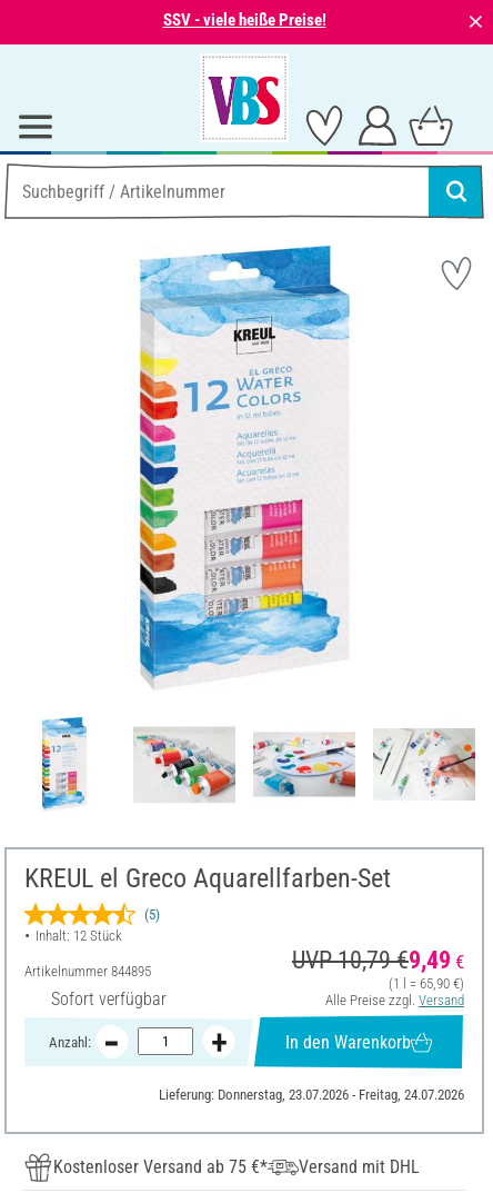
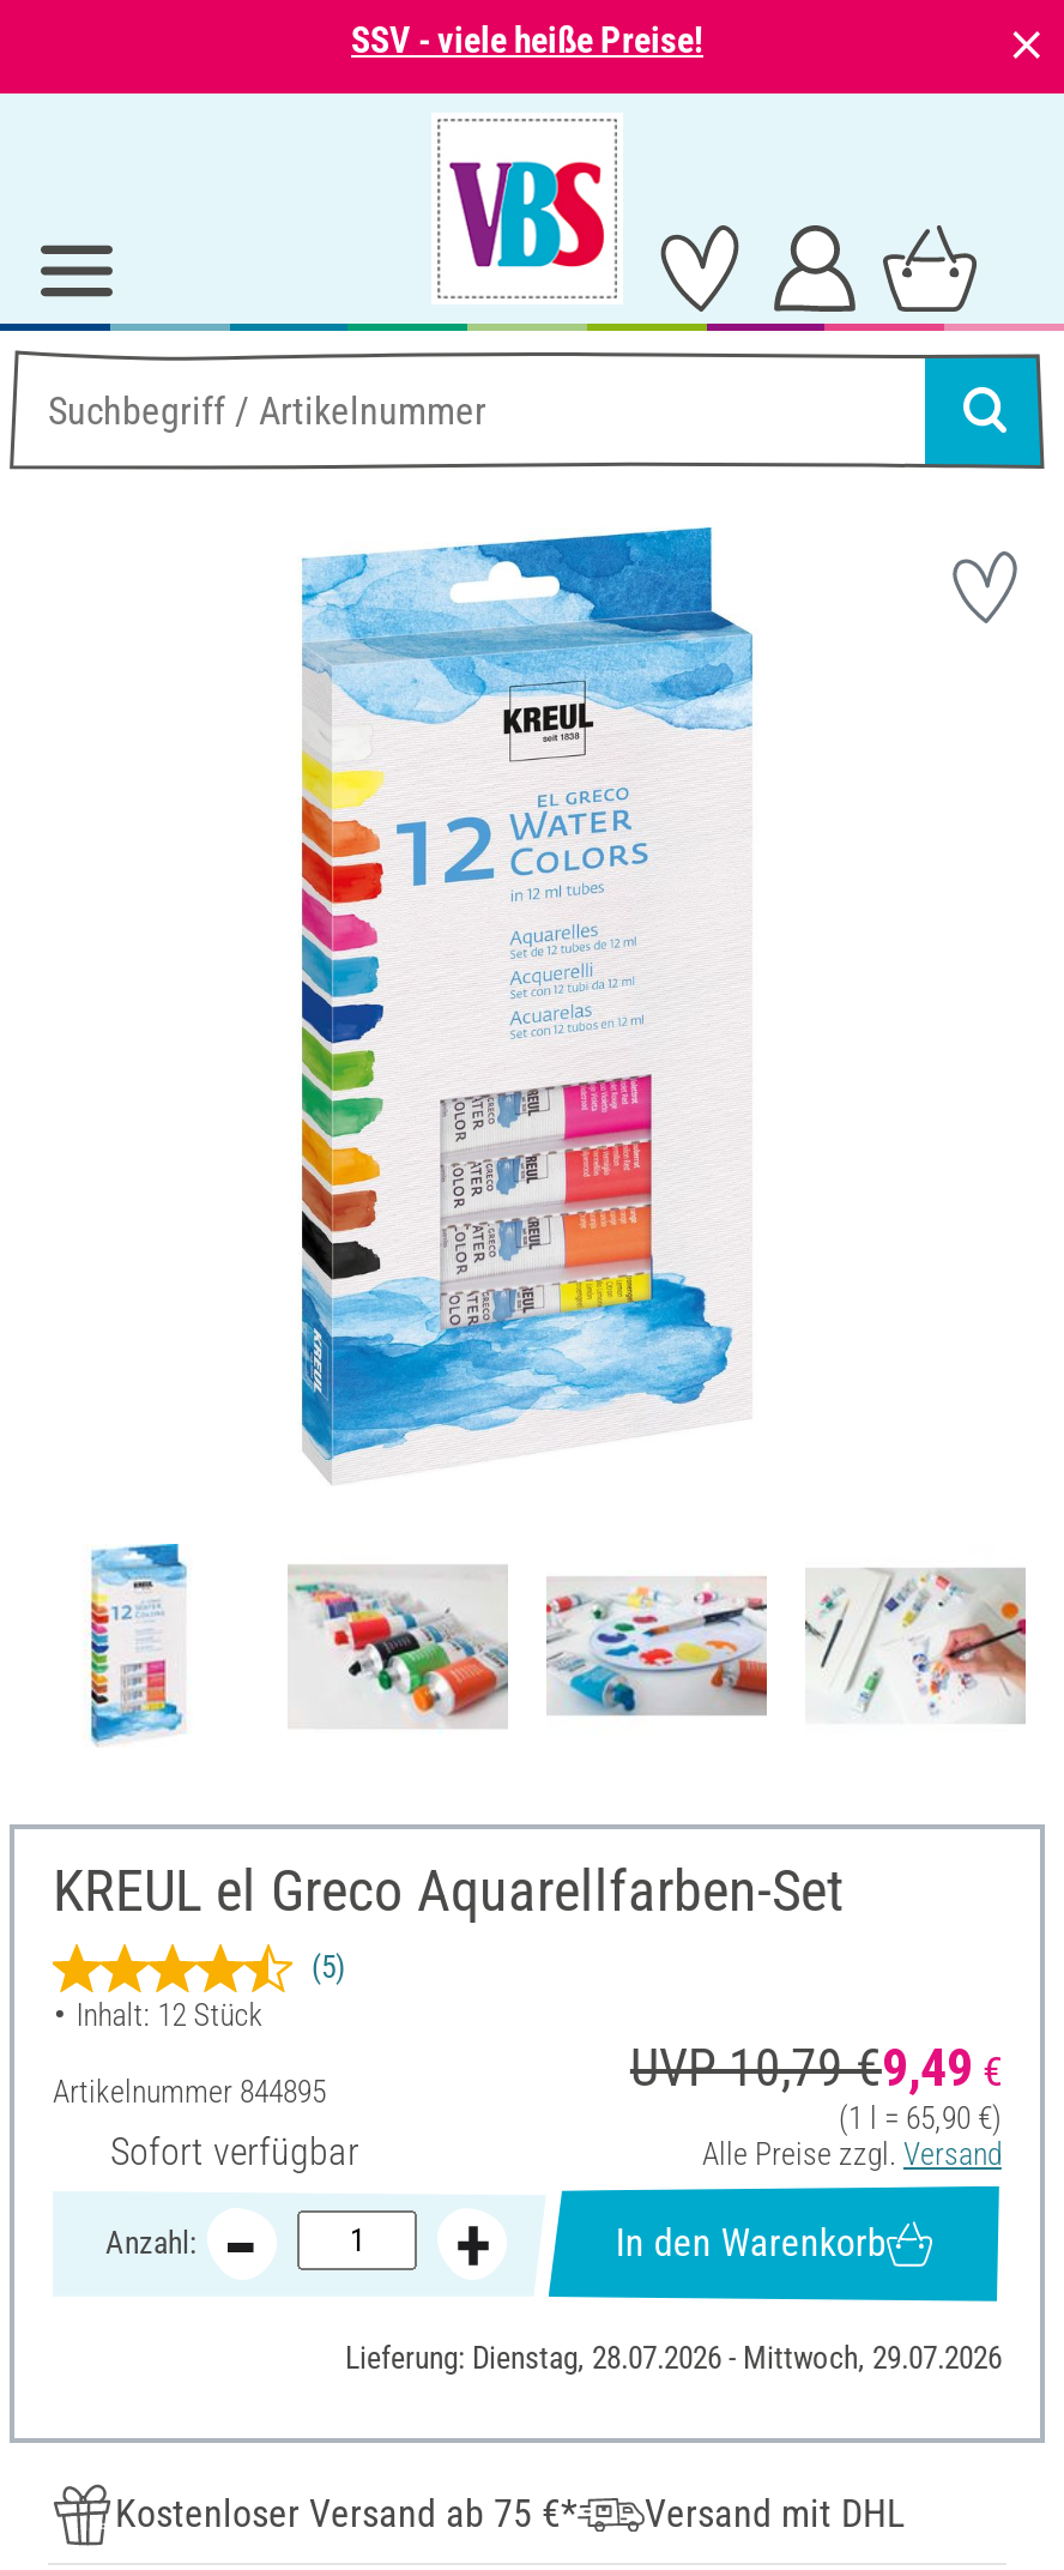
- Lieferung: Donnerstag, 23.07.2026 - Freitag, 24.07.2026
+ Lieferung: Dienstag, 28.07.2026 - Mittwoch, 29.07.2026
